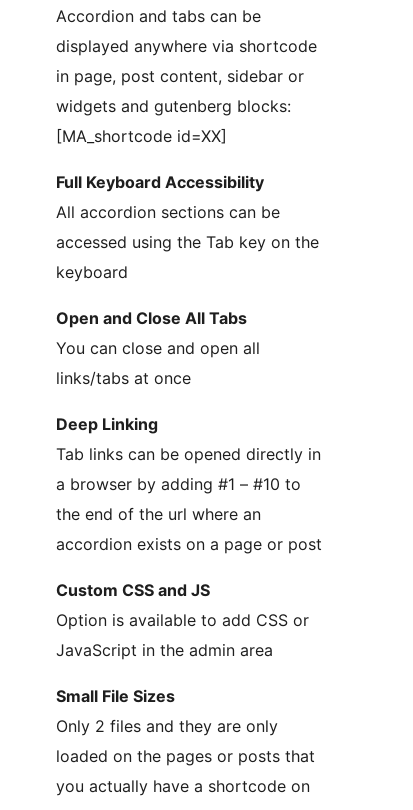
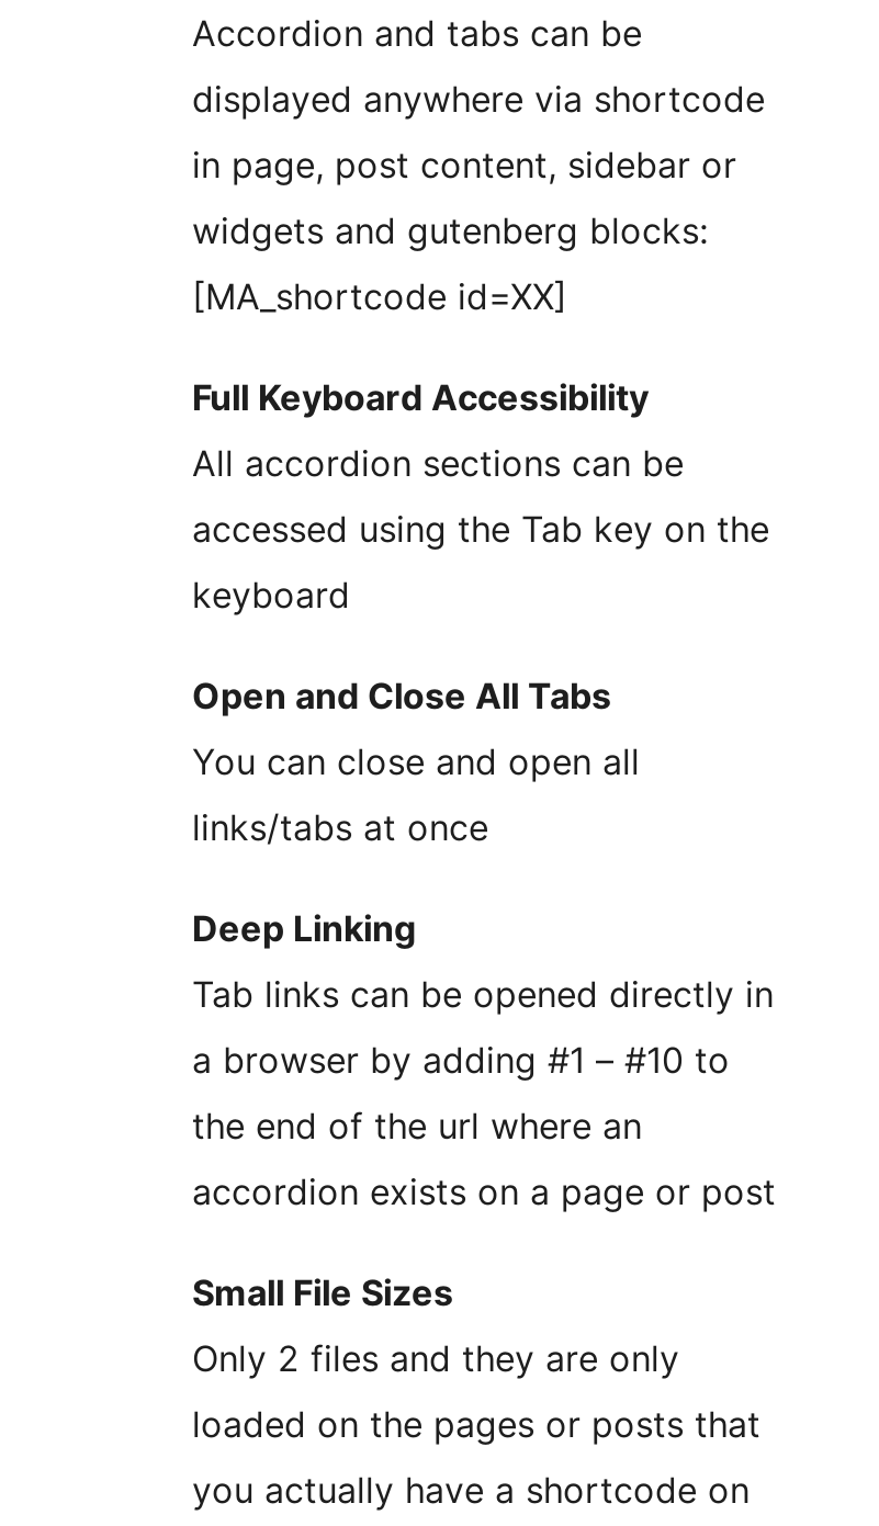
- Custom CSS and JS
- Option is available to add CSS or
- JavaScript in the admin area
